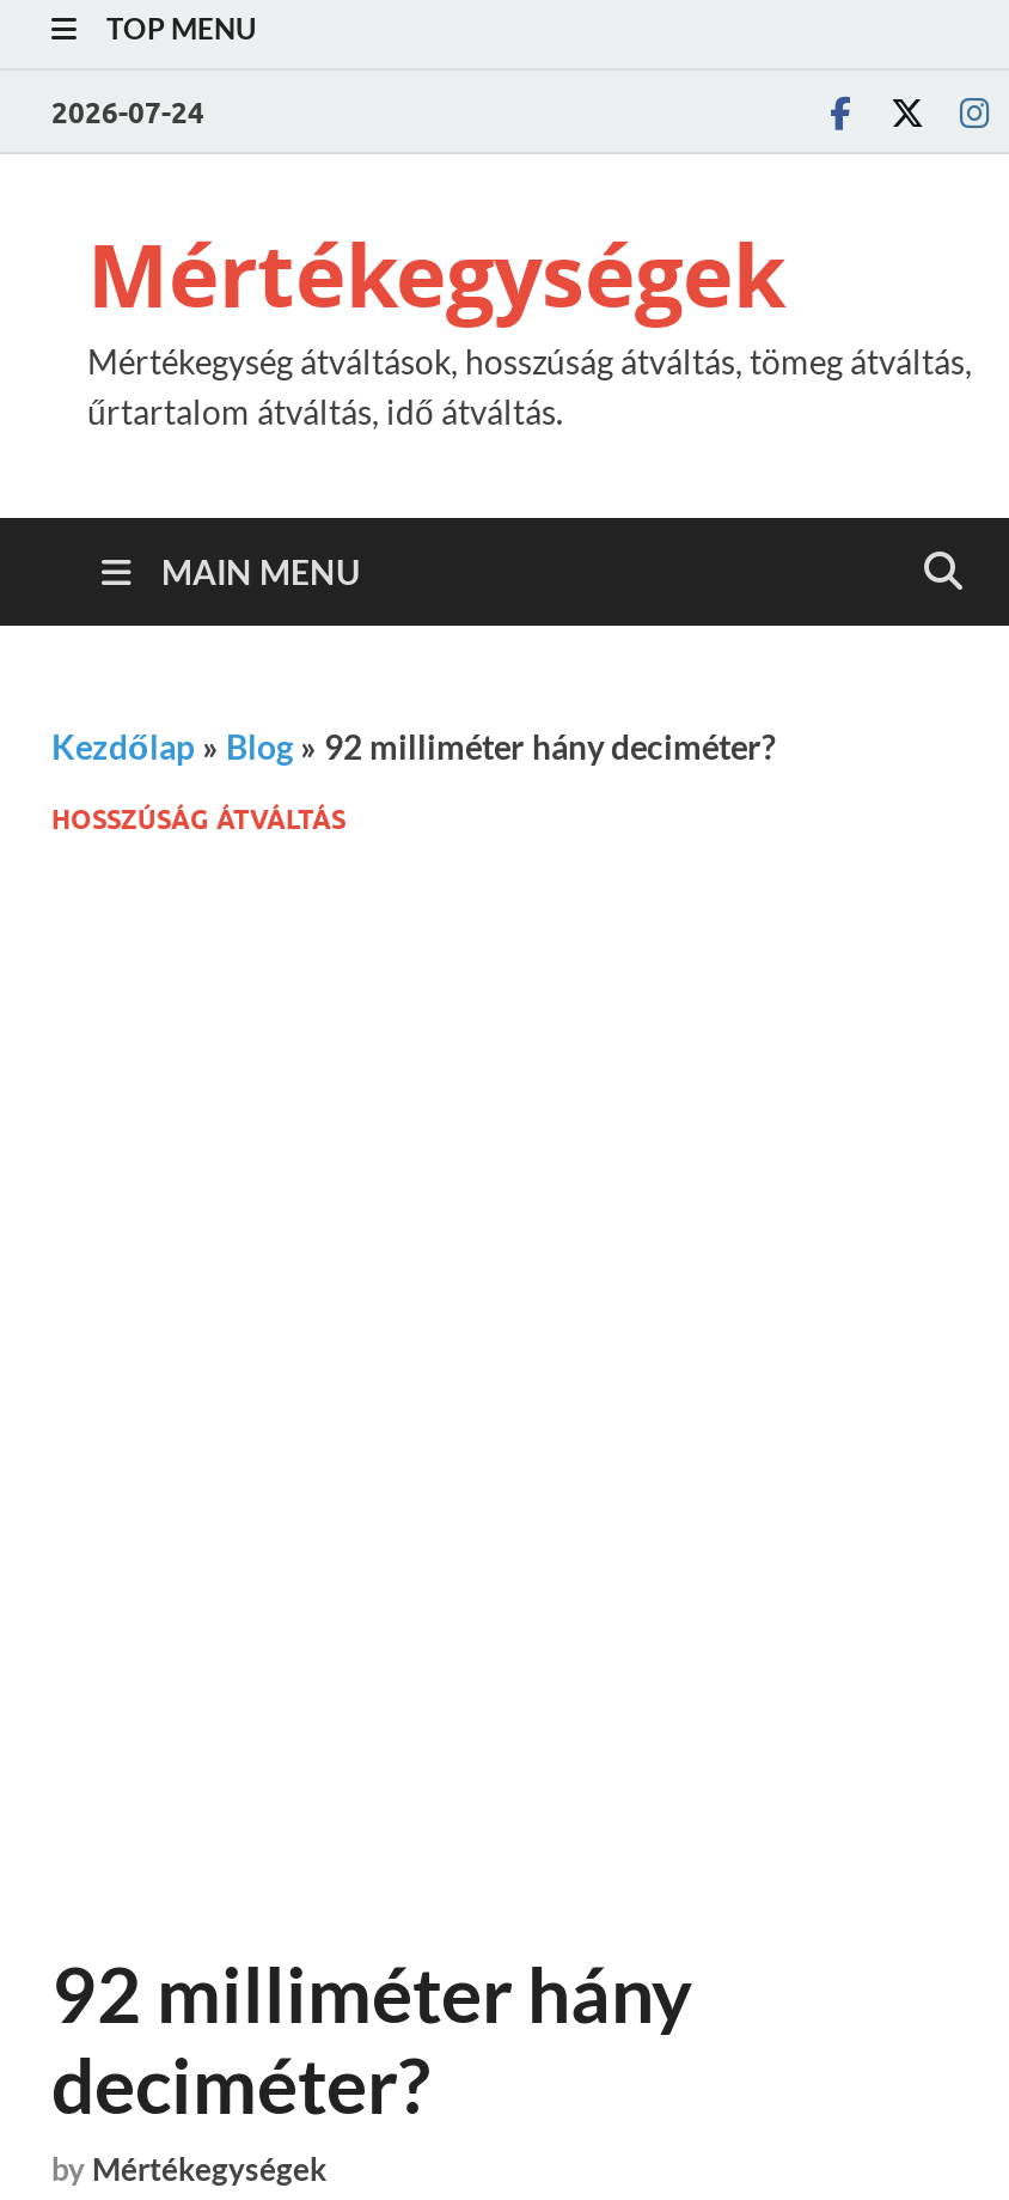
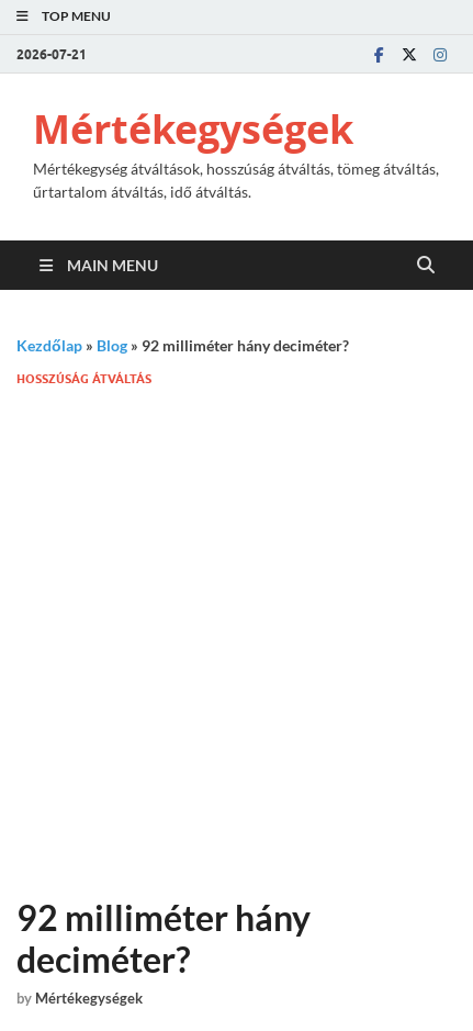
- 2026-07-24
+ 2026-07-21
